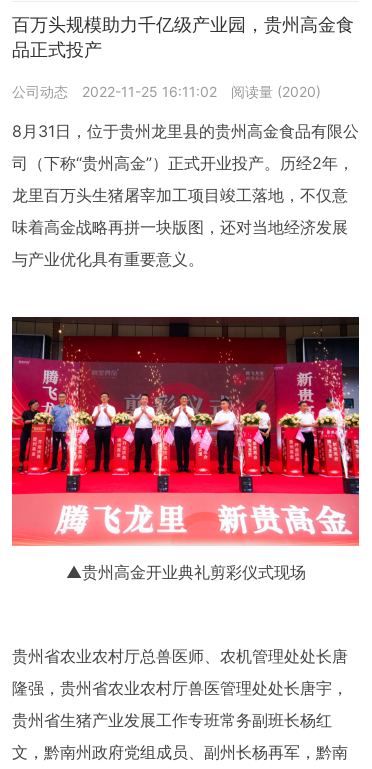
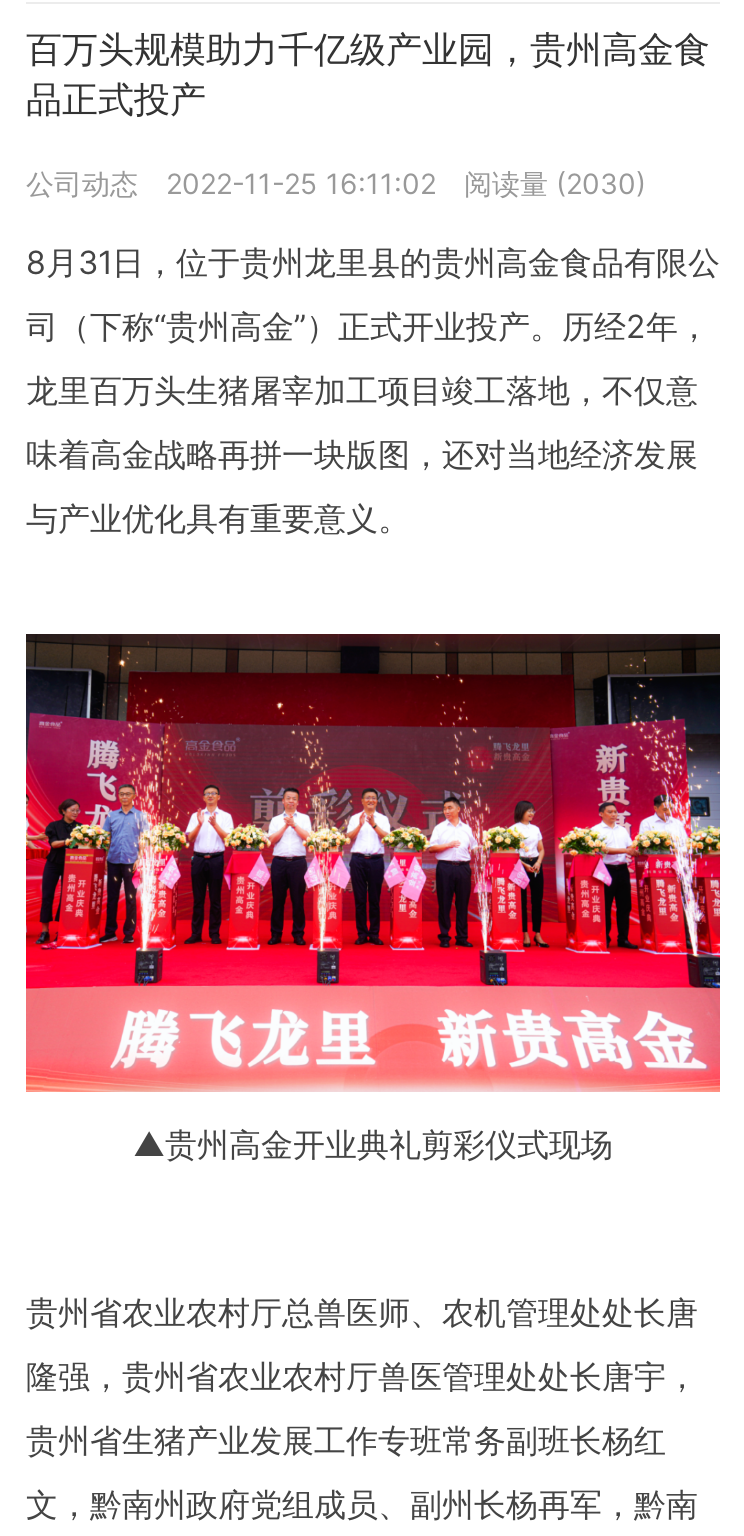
- 公司动态 2022-11-25 16:11:02 阅读量 (2020)
+ 公司动态 2022-11-25 16:11:02 阅读量 (2030)
